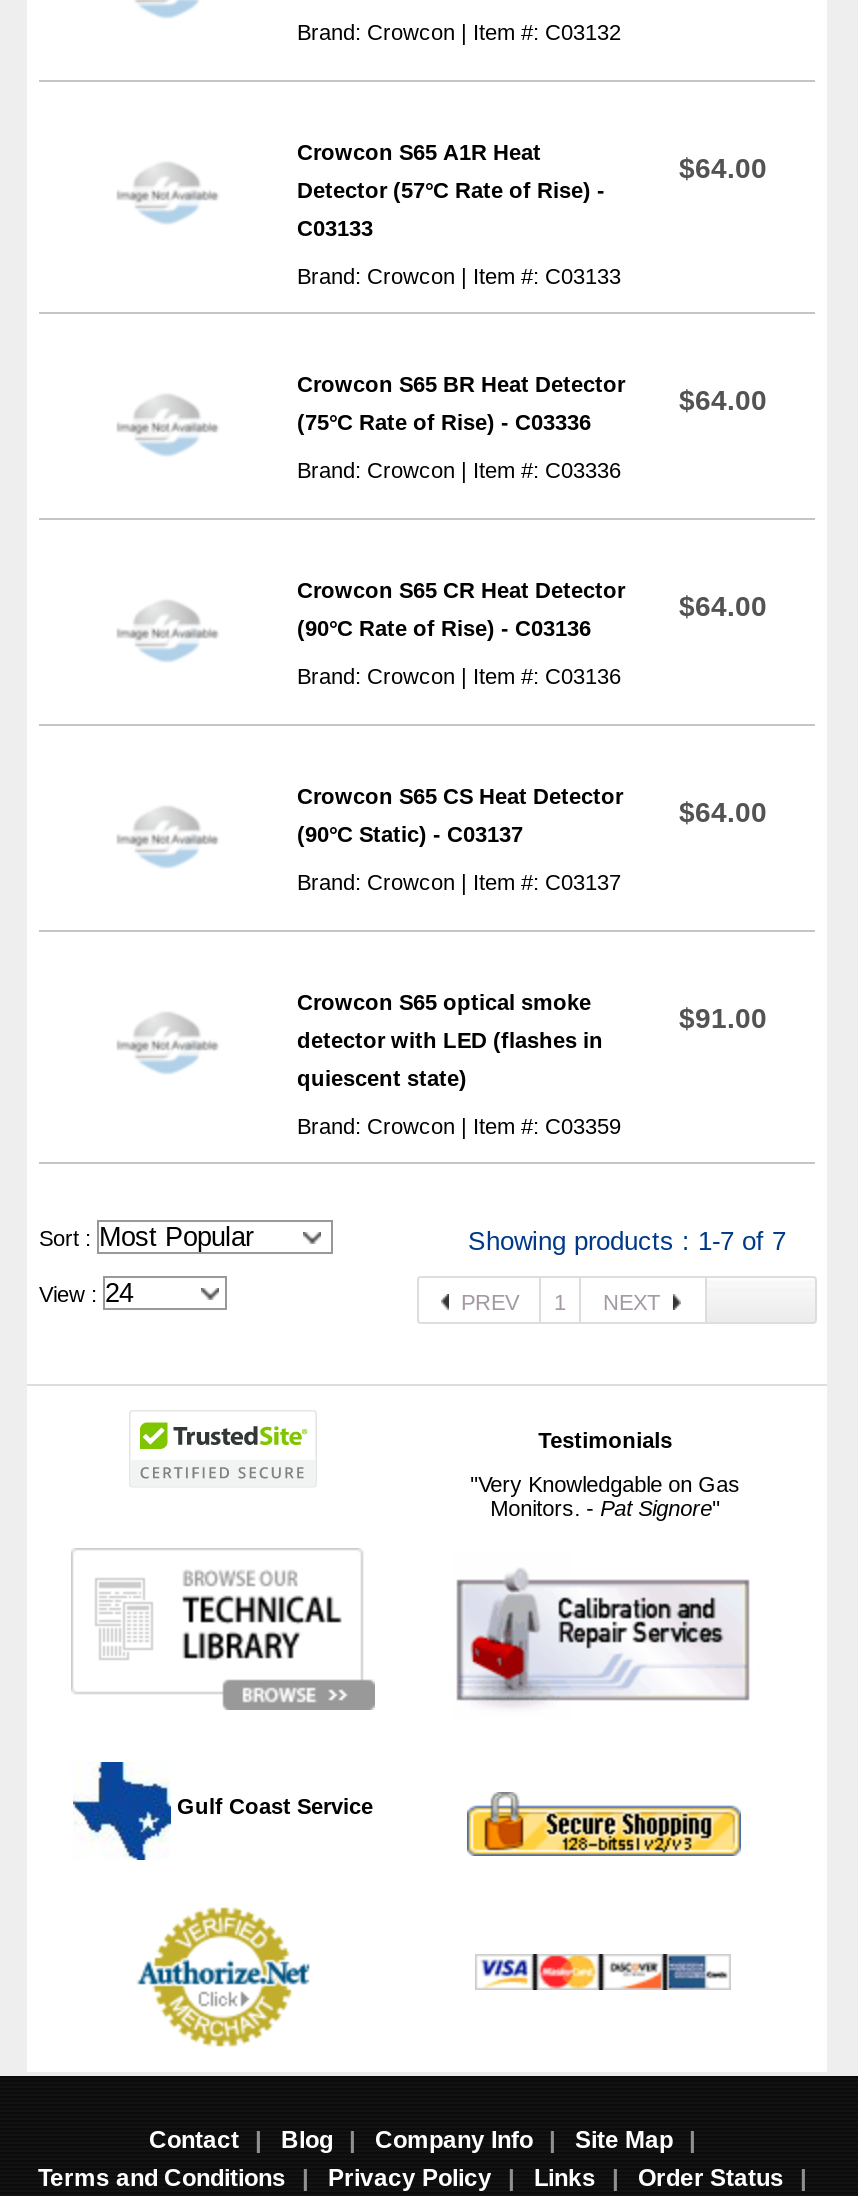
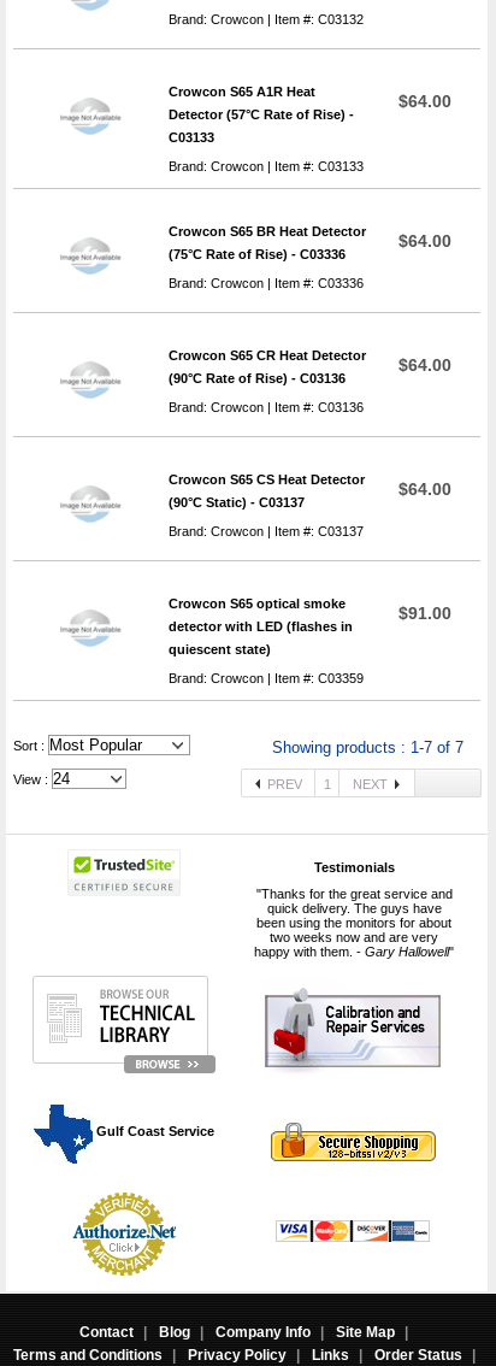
- "Very Knowledgable on Gas
- Monitors. - Pat Signore"
+ "Thanks for the great service and
+ quick delivery. The guys have
+ been using the monitors for about
+ two weeks now and are very
+ happy with them. - Gary Hallowell"
